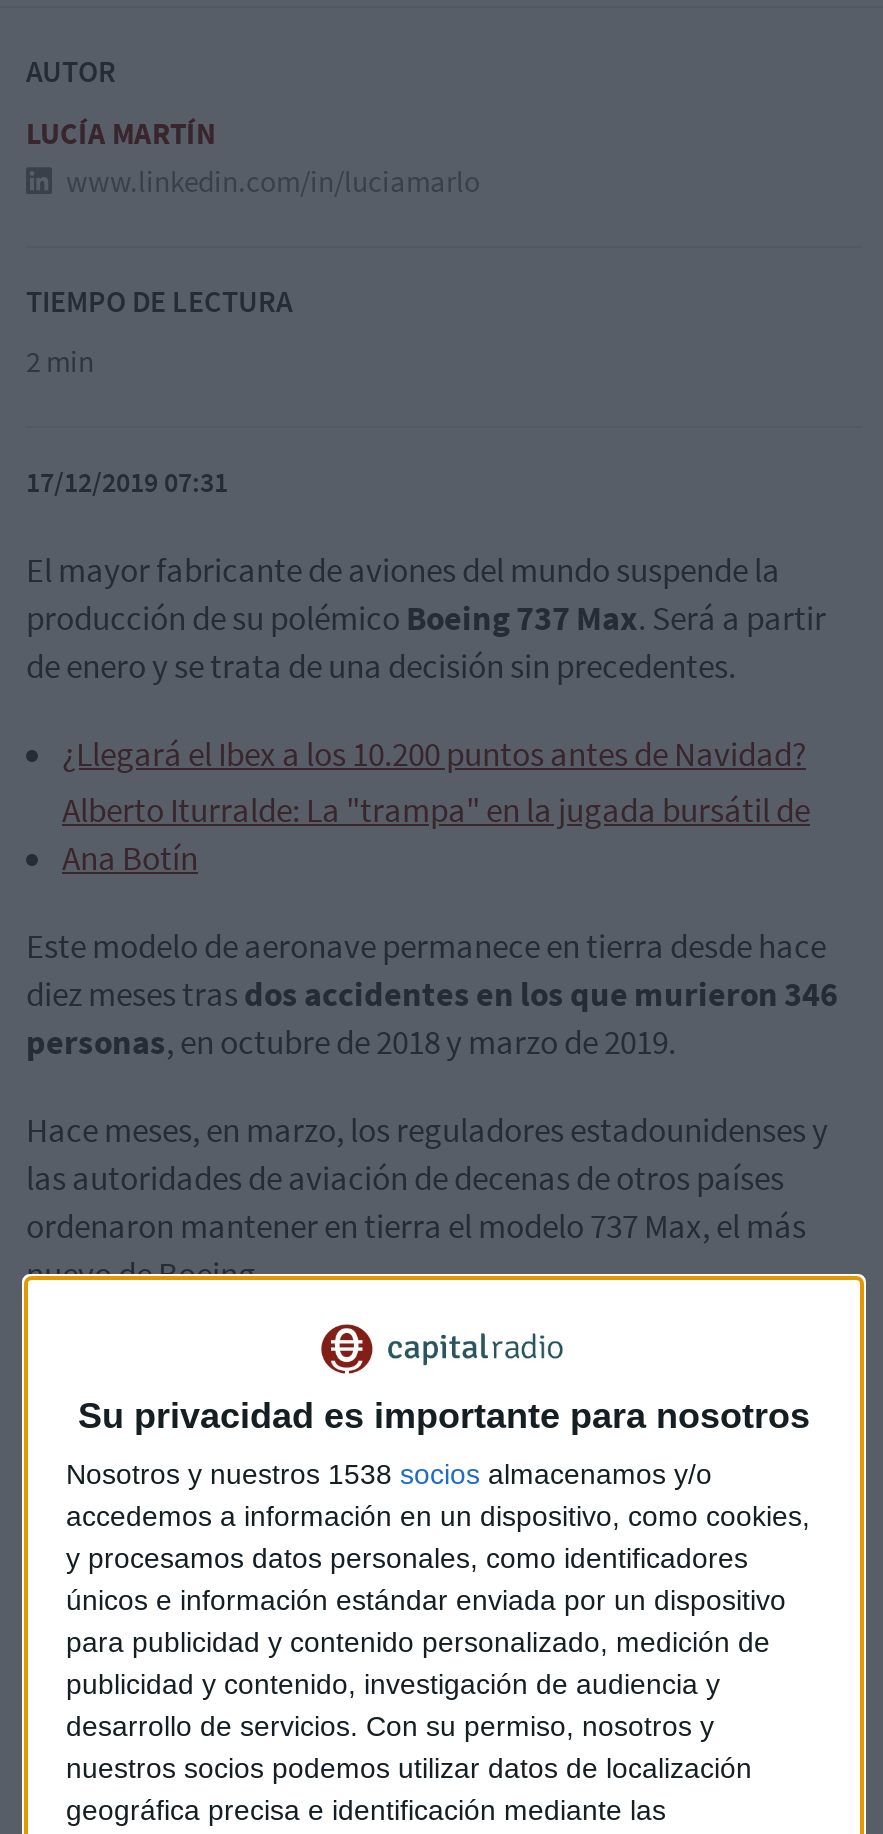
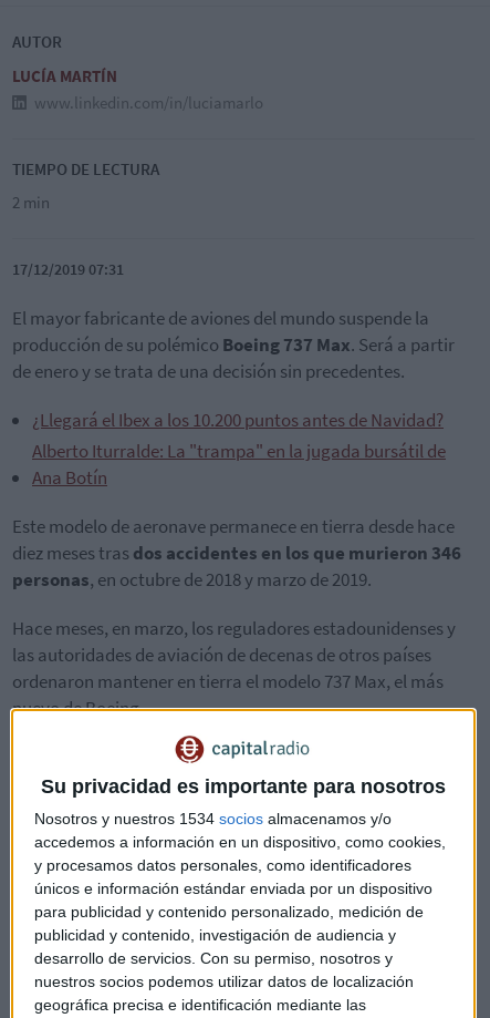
- Nosotros y nuestros 1538 socios almacenamos y/o
+ Nosotros y nuestros 1534 socios almacenamos y/o
